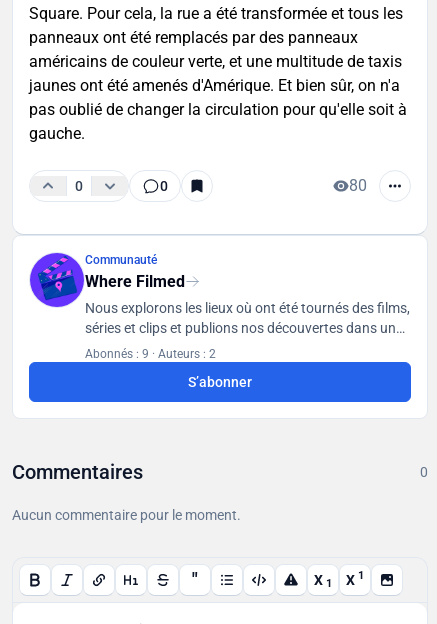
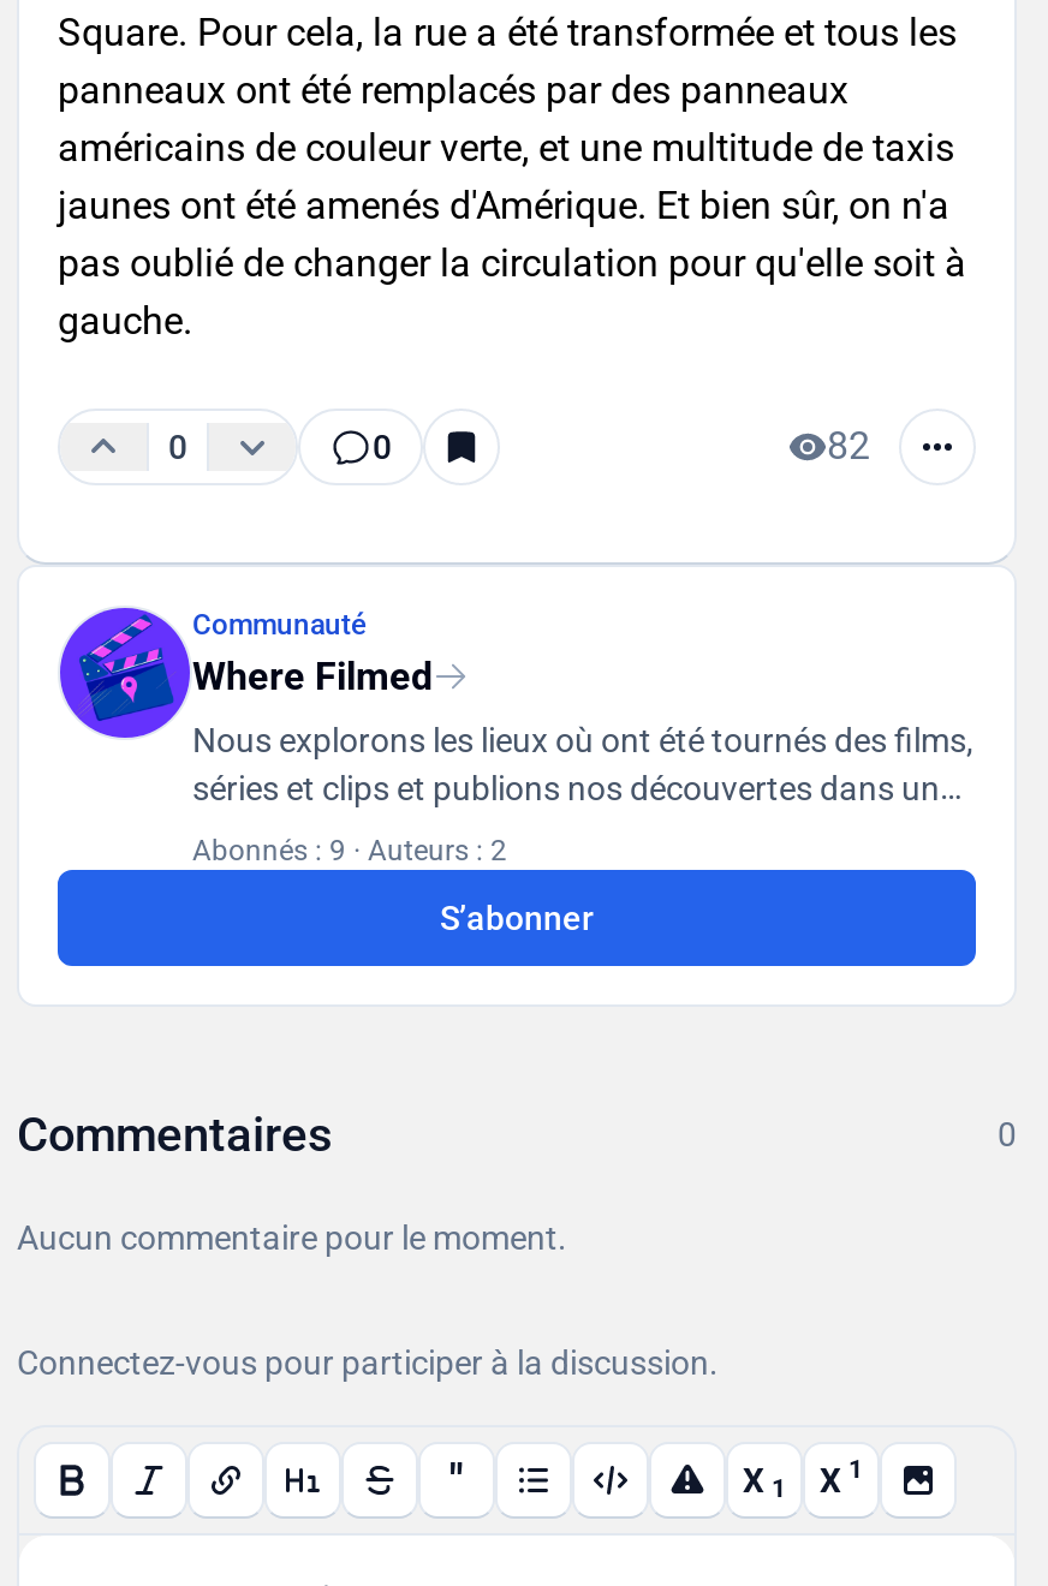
- 80
+ 82

+ Connectez-vous pour participer à la discussion.
